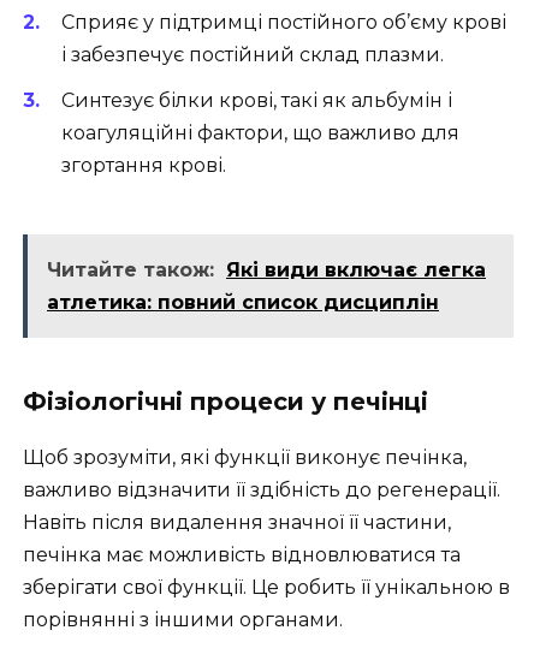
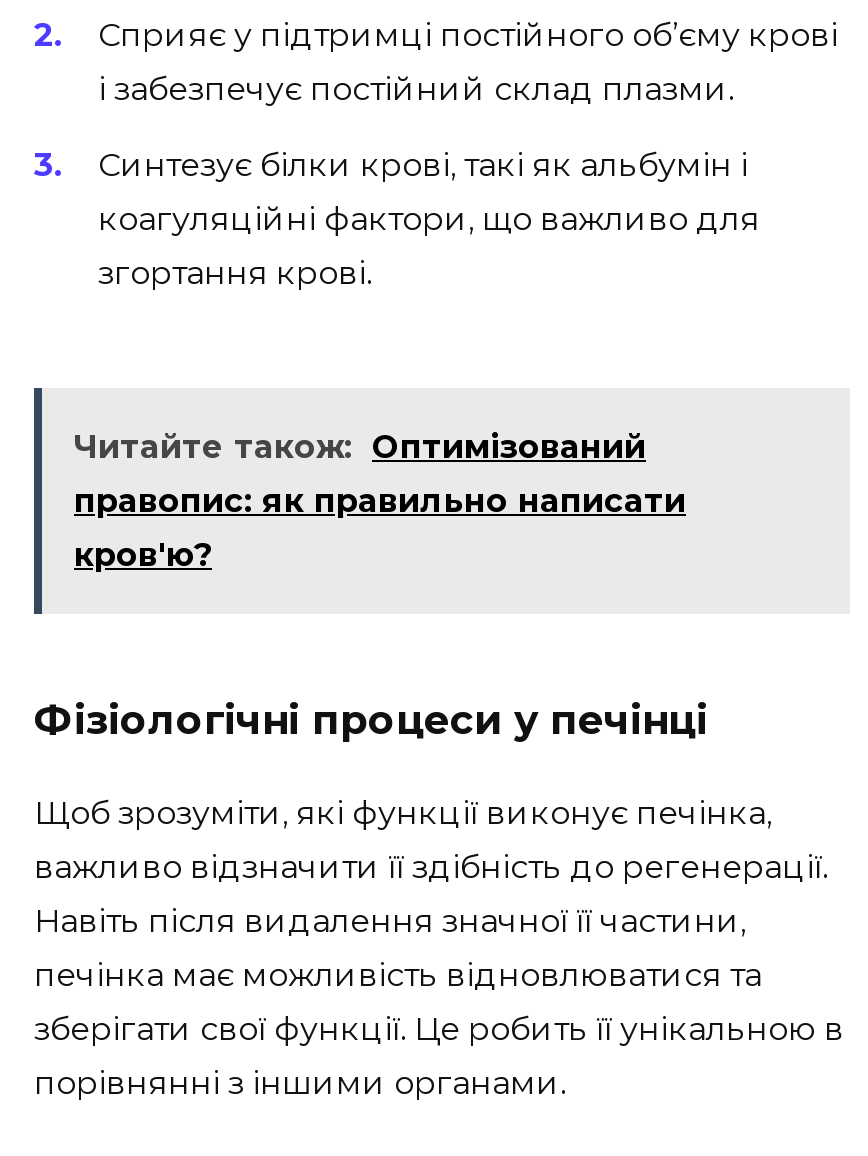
- Читайте також: Які види включає легка
- атлетика: повний список дисциплін
+ Читайте також: Оптимізований
+ правопис: як правильно написати
+ кров'ю?
